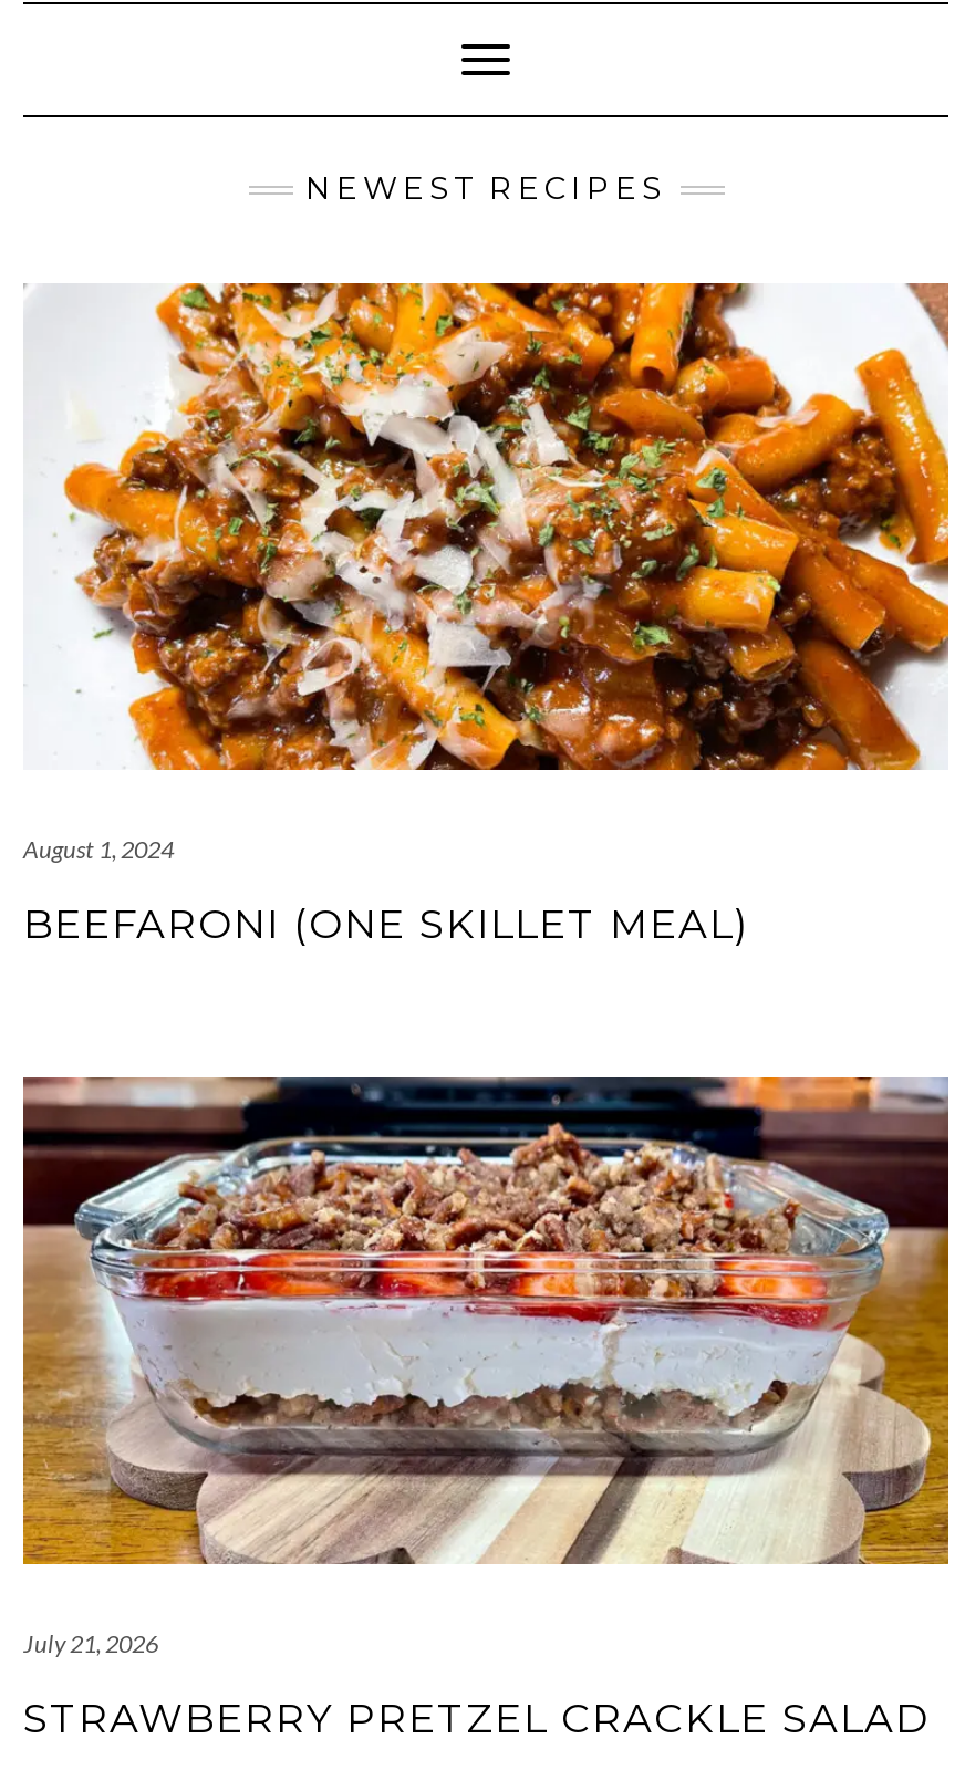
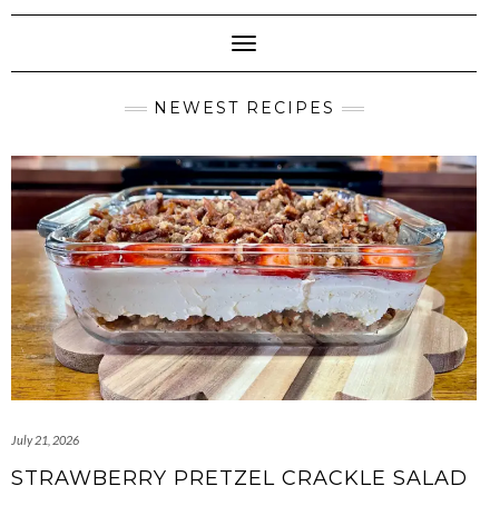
- [image]
- August 1, 2024
- BEEFARONI (ONE SKILLET MEAL)
